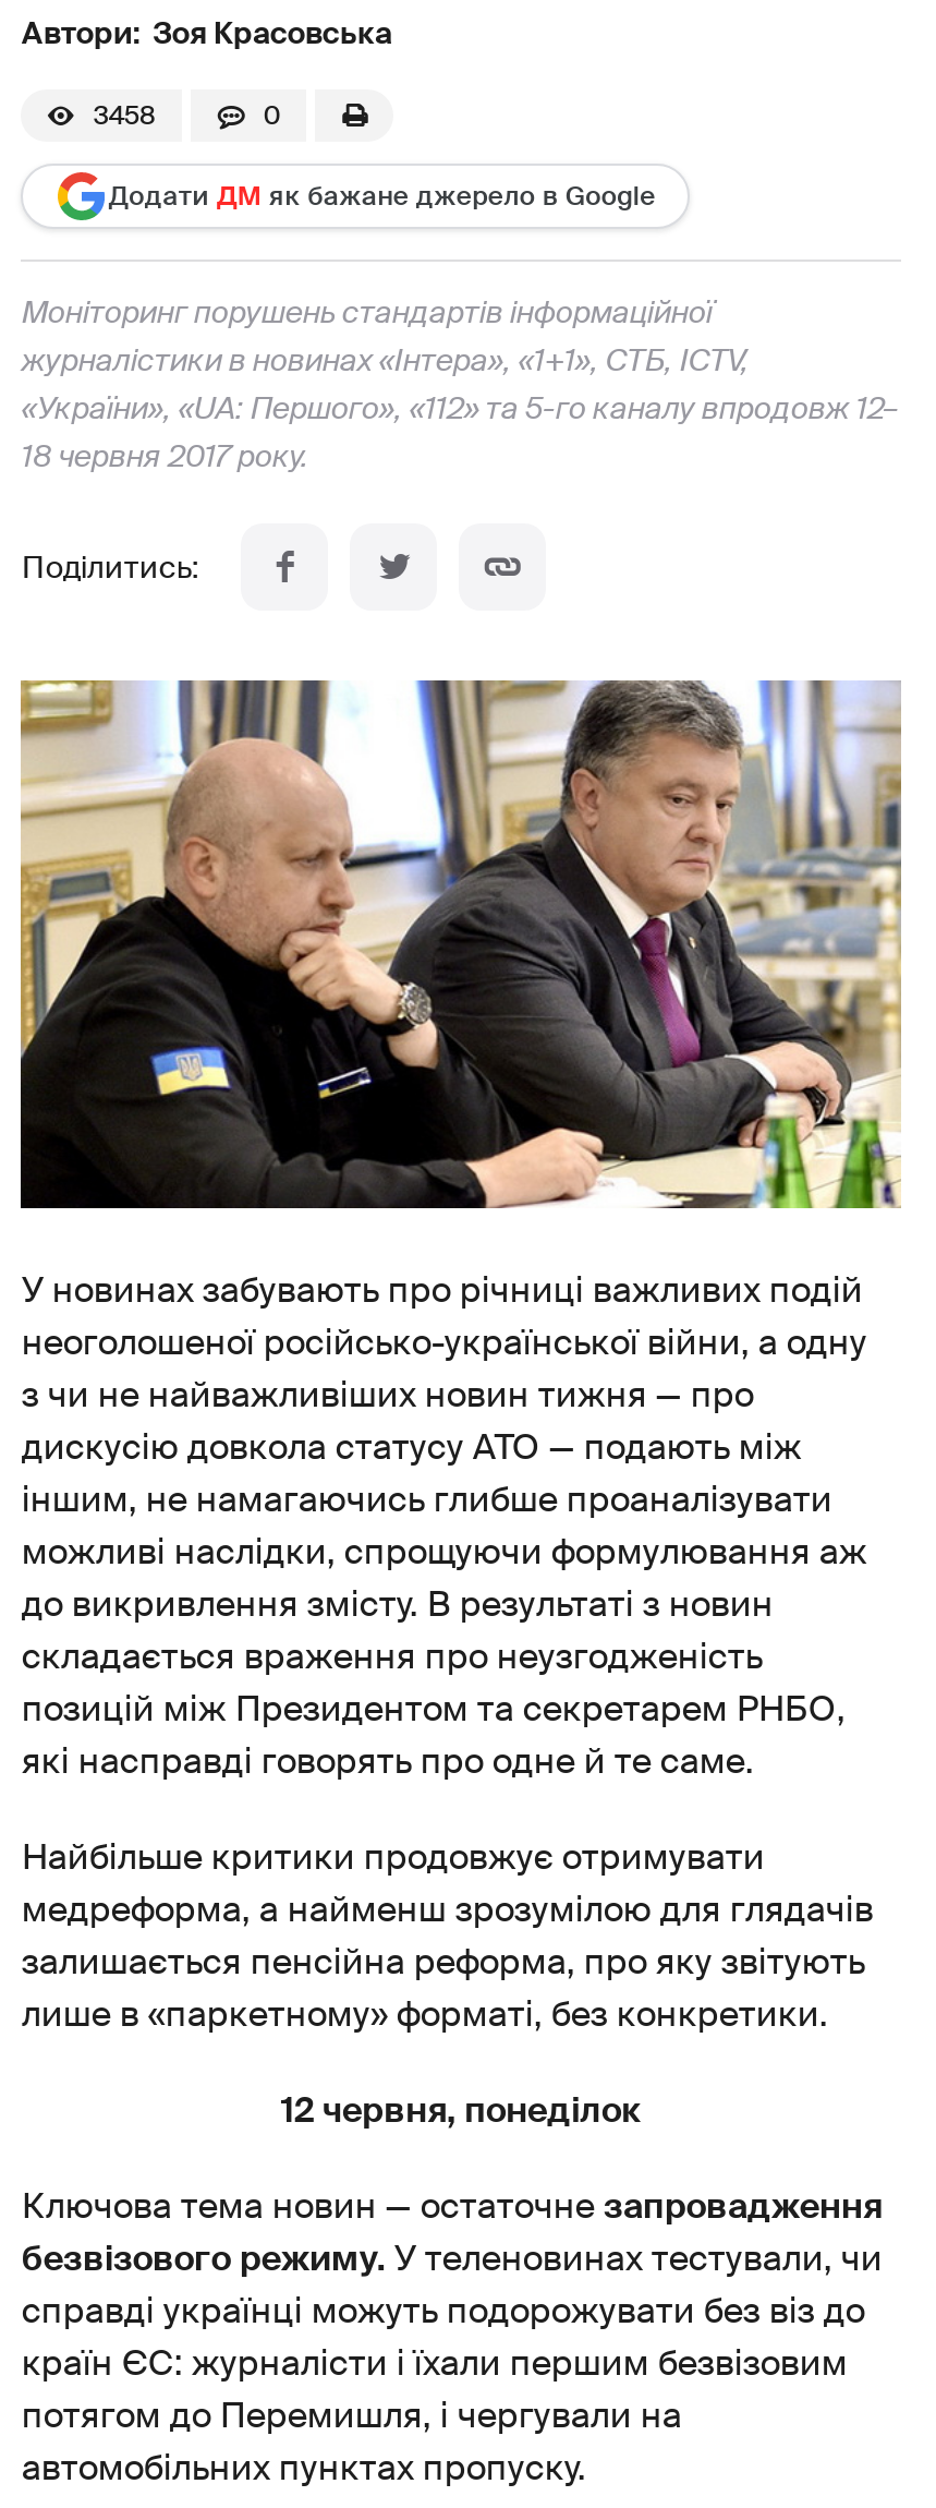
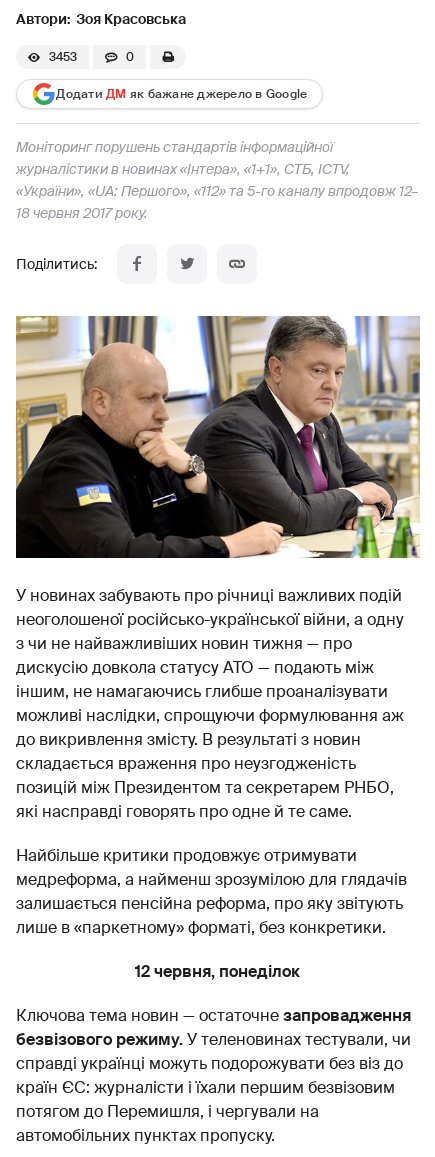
- 3458
+ 3453
